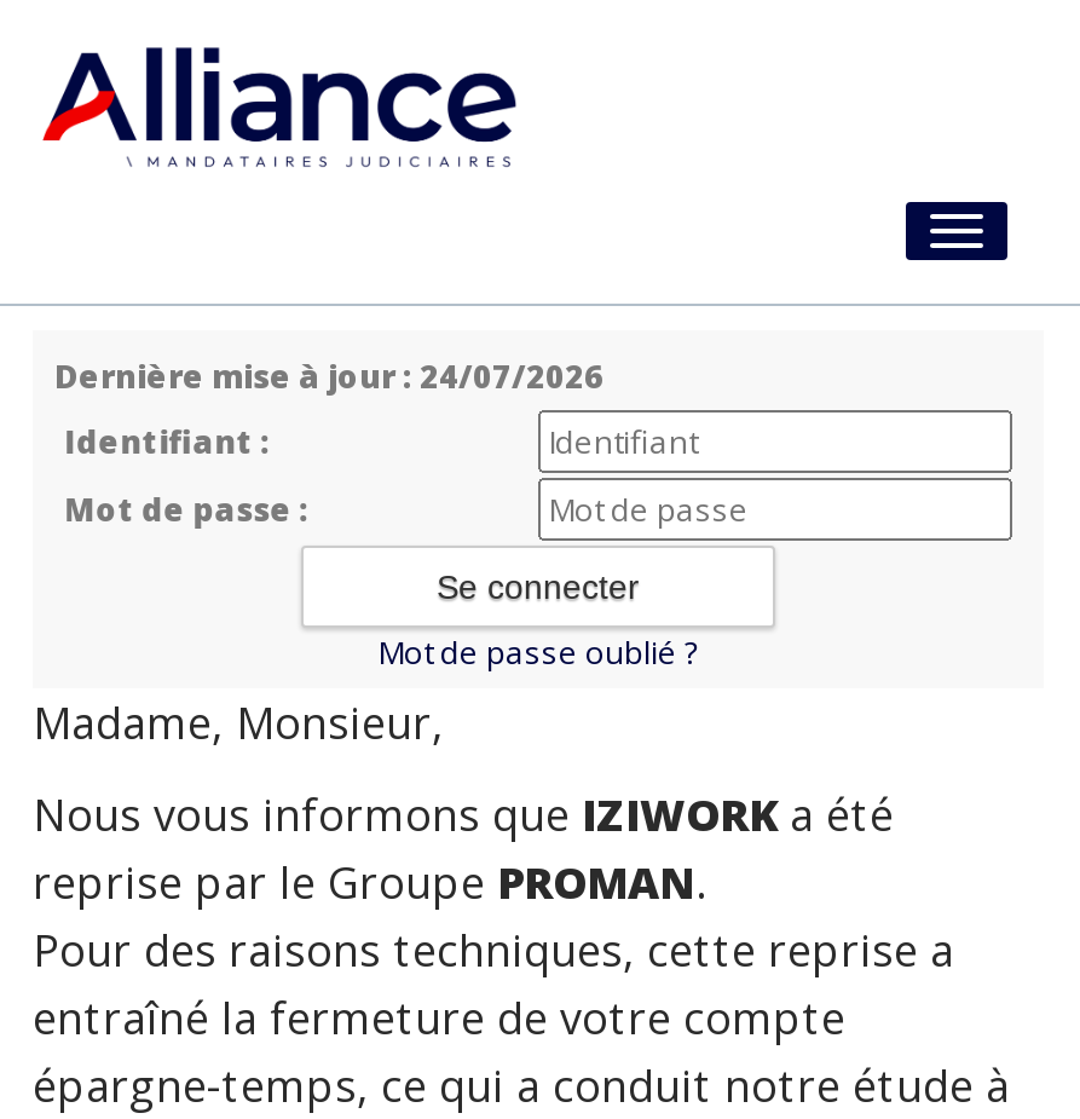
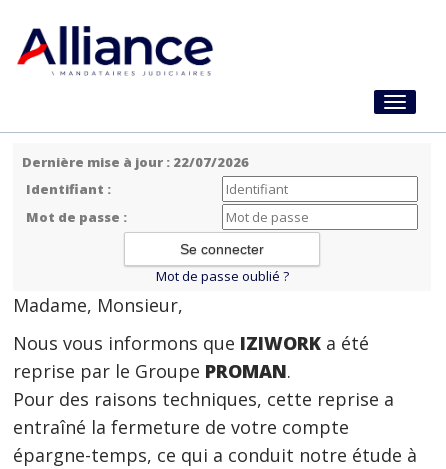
- Dernière mise à jour : 24/07/2026
+ Dernière mise à jour : 22/07/2026
